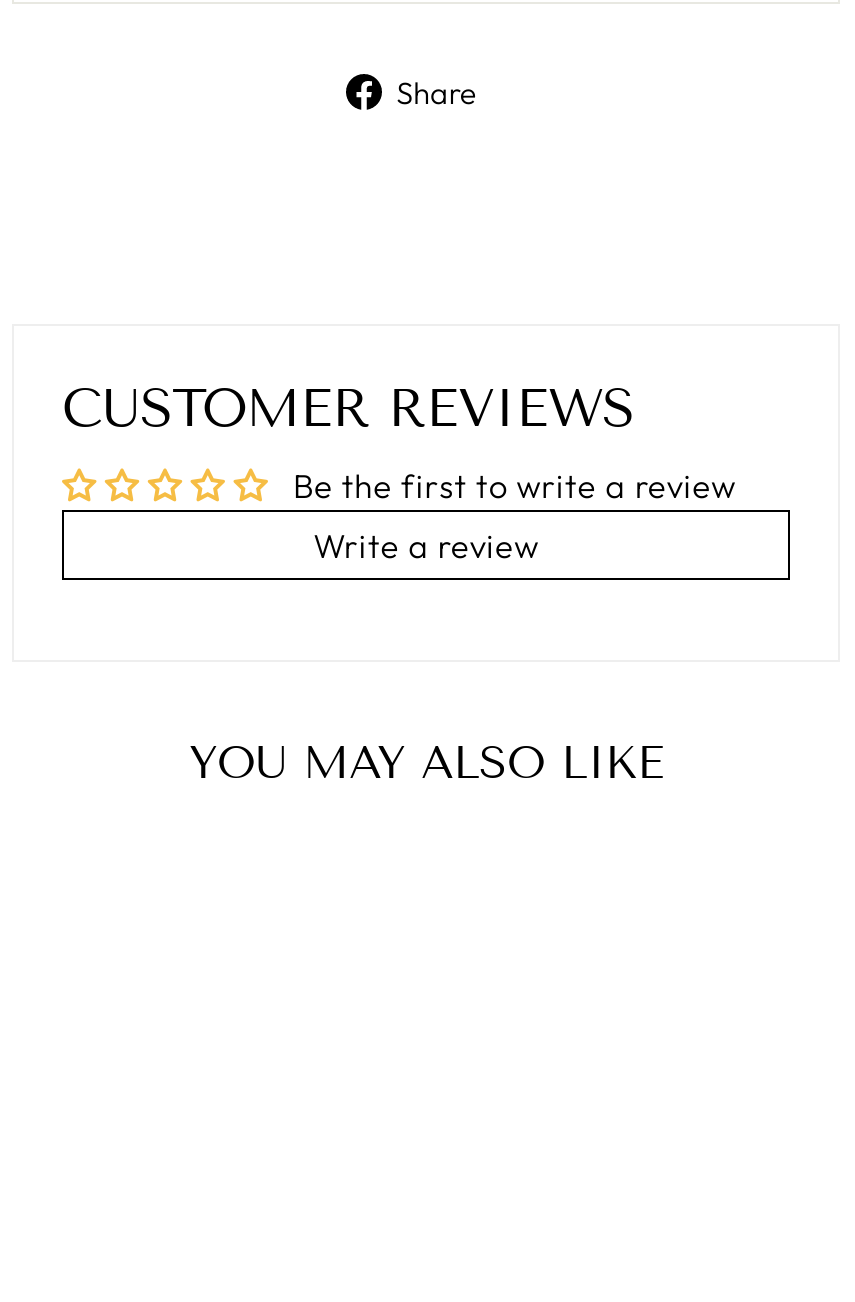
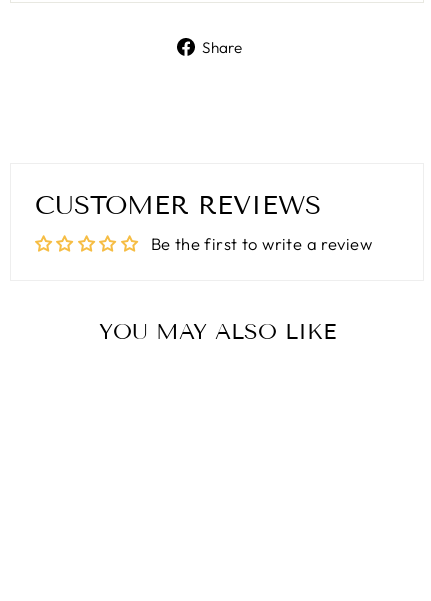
- Write a review
